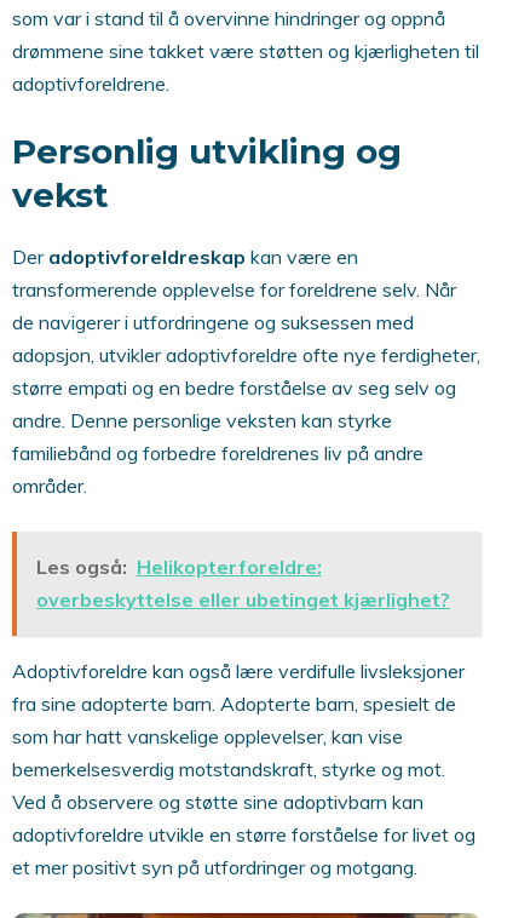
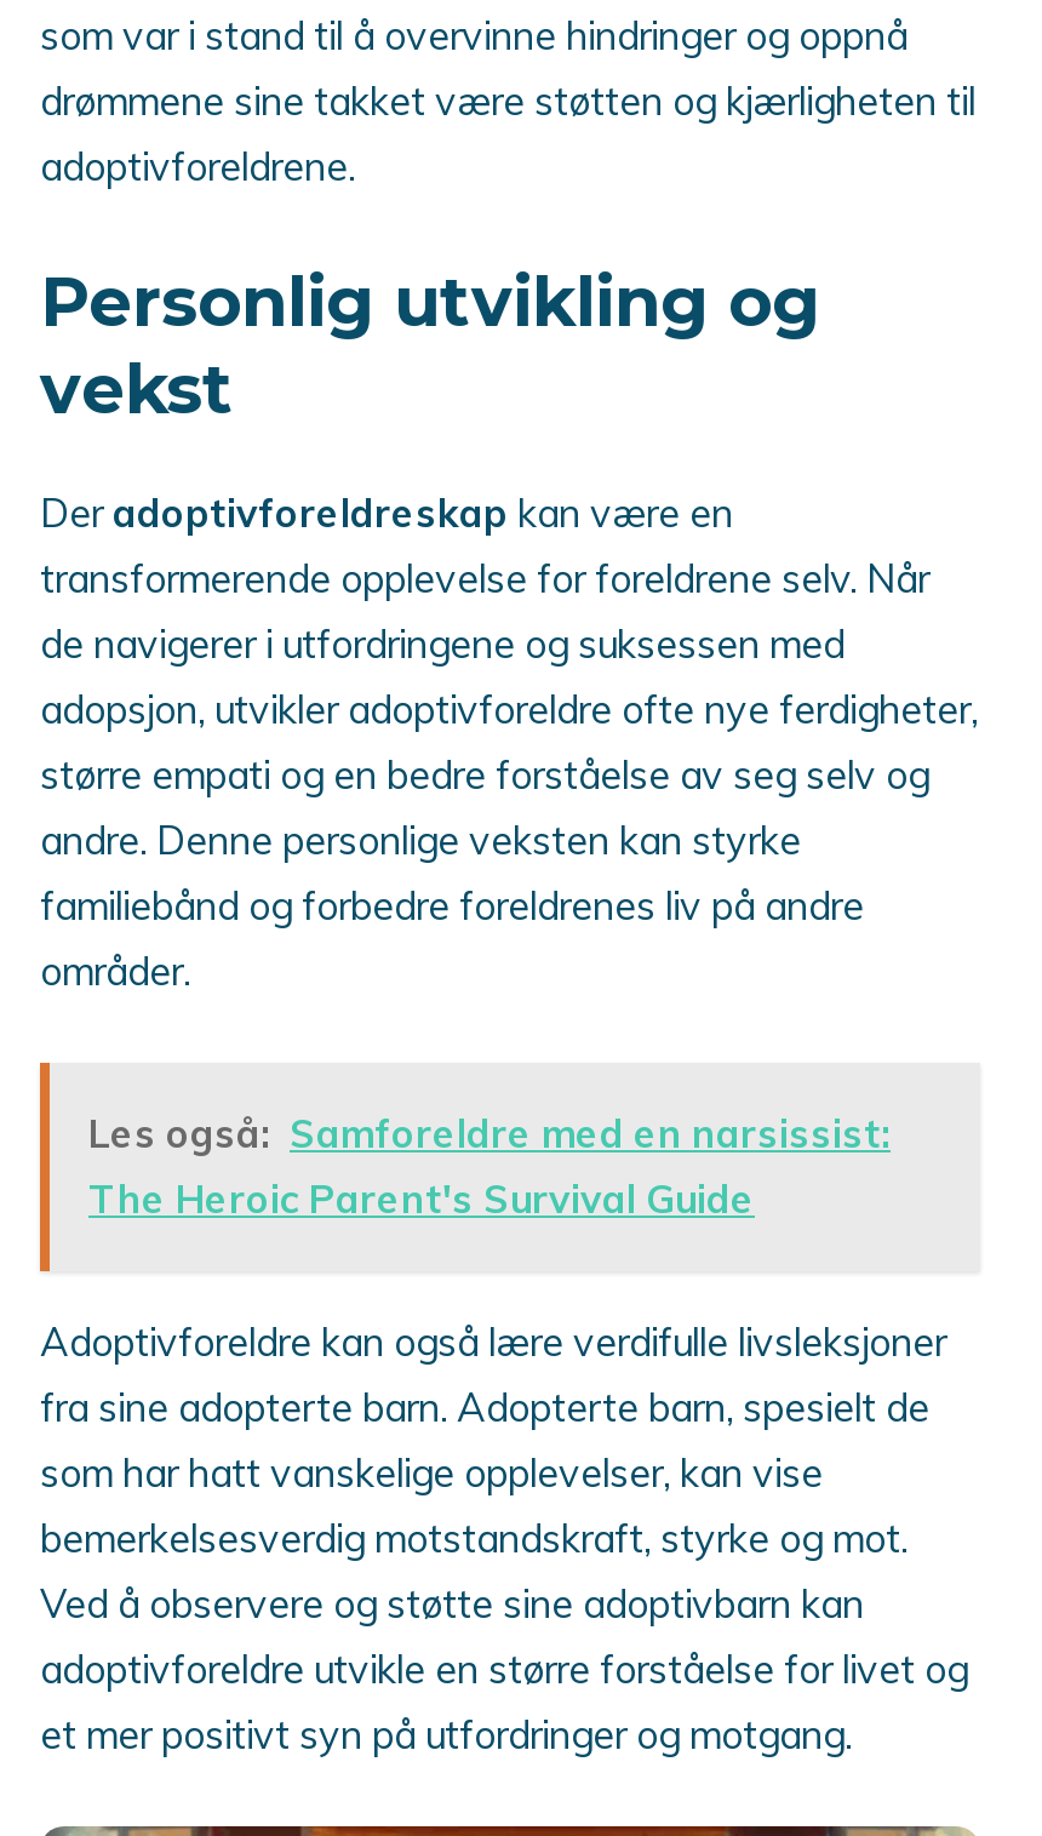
- Les også: Helikopterforeldre:
- overbeskyttelse eller ubetinget kjærlighet?
+ Les også: Samforeldre med en narsissist:
+ The Heroic Parent's Survival Guide
